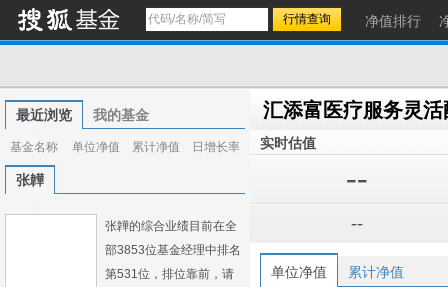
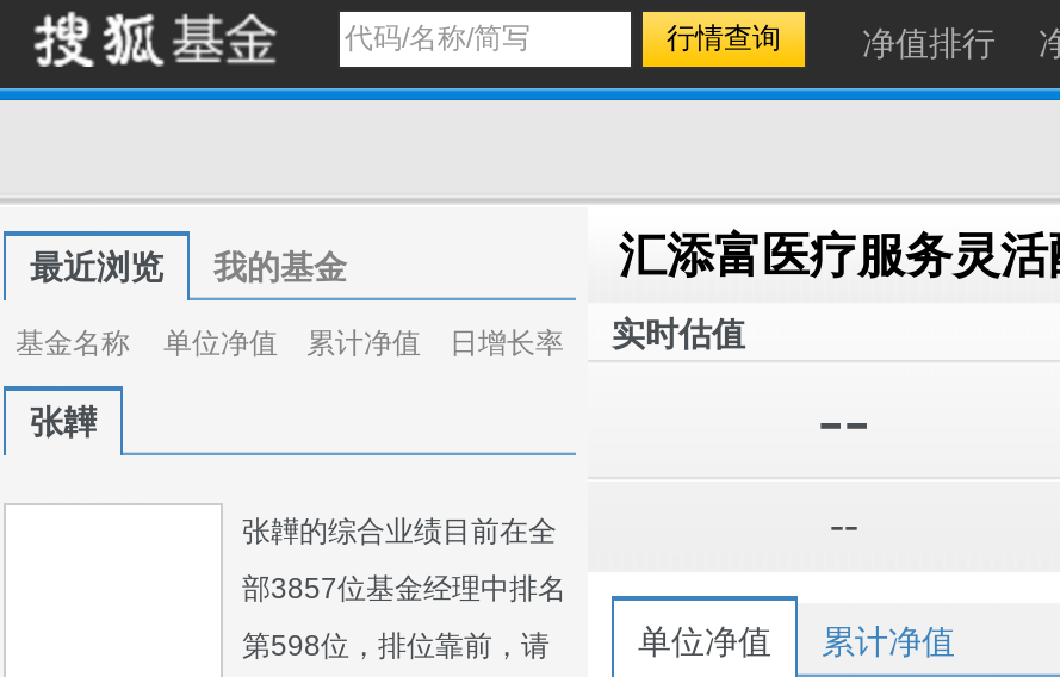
- 部3853位基金经理中排名
+ 部3857位基金经理中排名

- 第531位，排位靠前，请
+ 第598位，排位靠前，请
